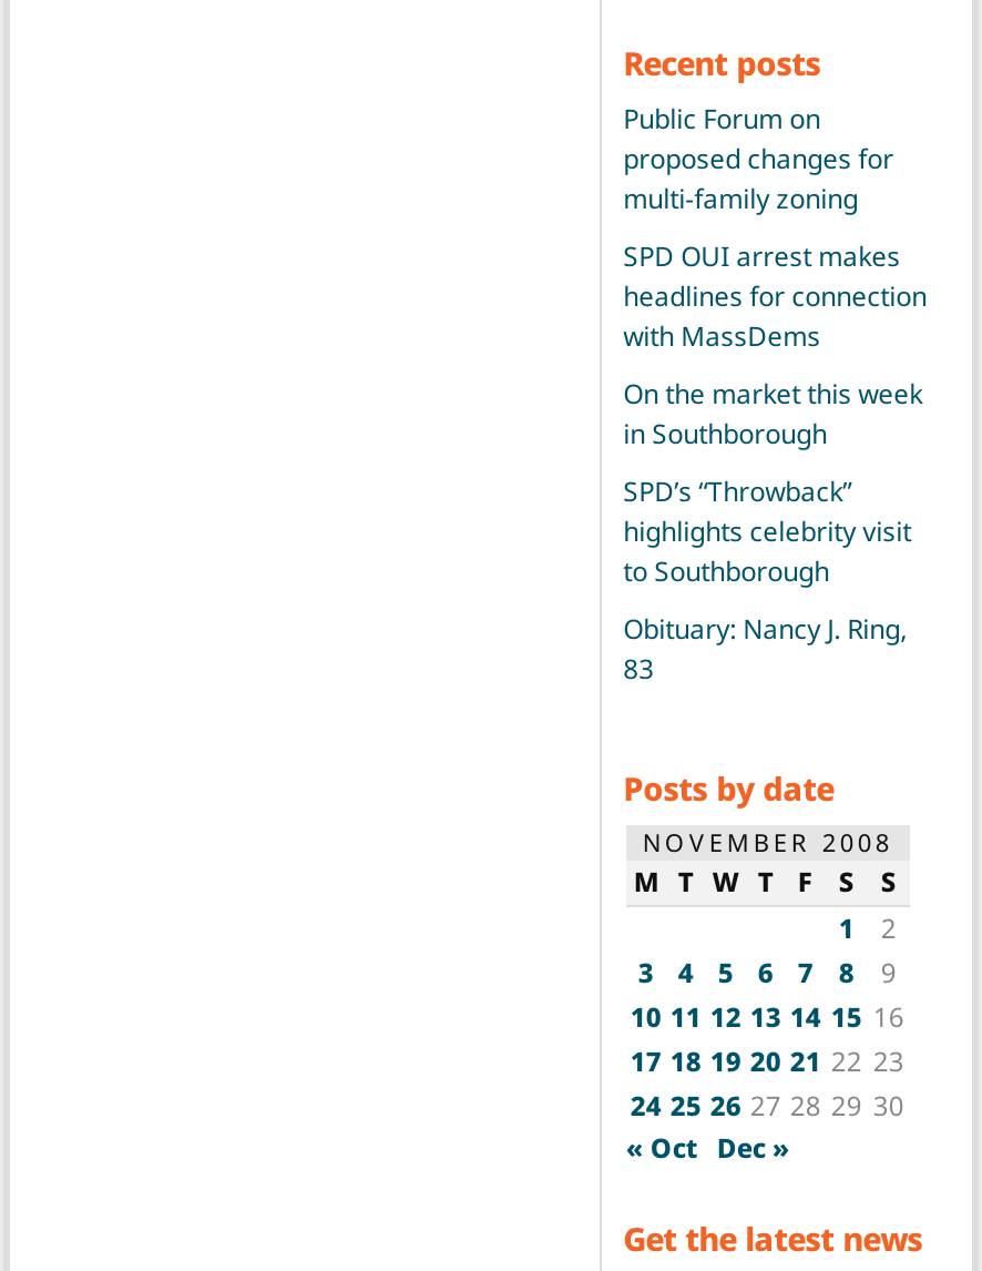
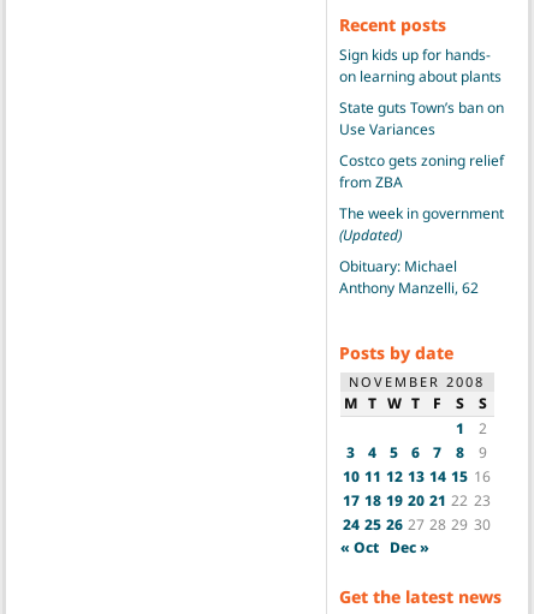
- Public Forum on
- proposed changes for
- multi-family zoning
+ Sign kids up for hands-
+ on learning about plants

- SPD OUI arrest makes
- headlines for connection
- with MassDems
+ State guts Town’s ban on
+ Use Variances

- On the market this week
- in Southborough
+ Costco gets zoning relief
+ from ZBA

- SPD’s “Throwback”
- highlights celebrity visit
- to Southborough
+ The week in government
+ (Updated)

- Obituary: Nancy J. Ring,
- 83
+ Obituary: Michael
+ Anthony Manzelli, 62
